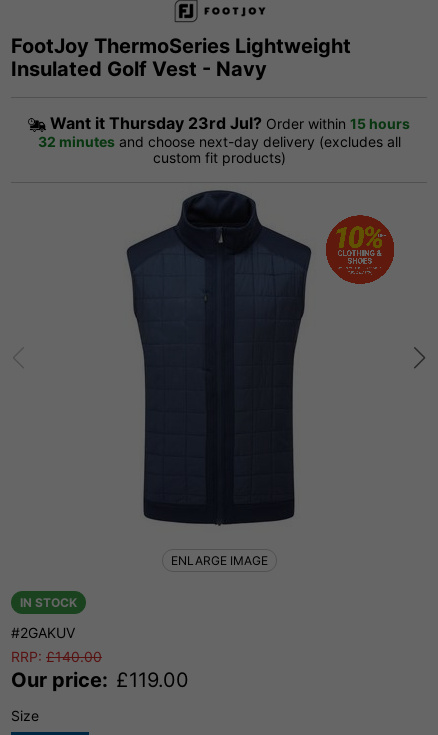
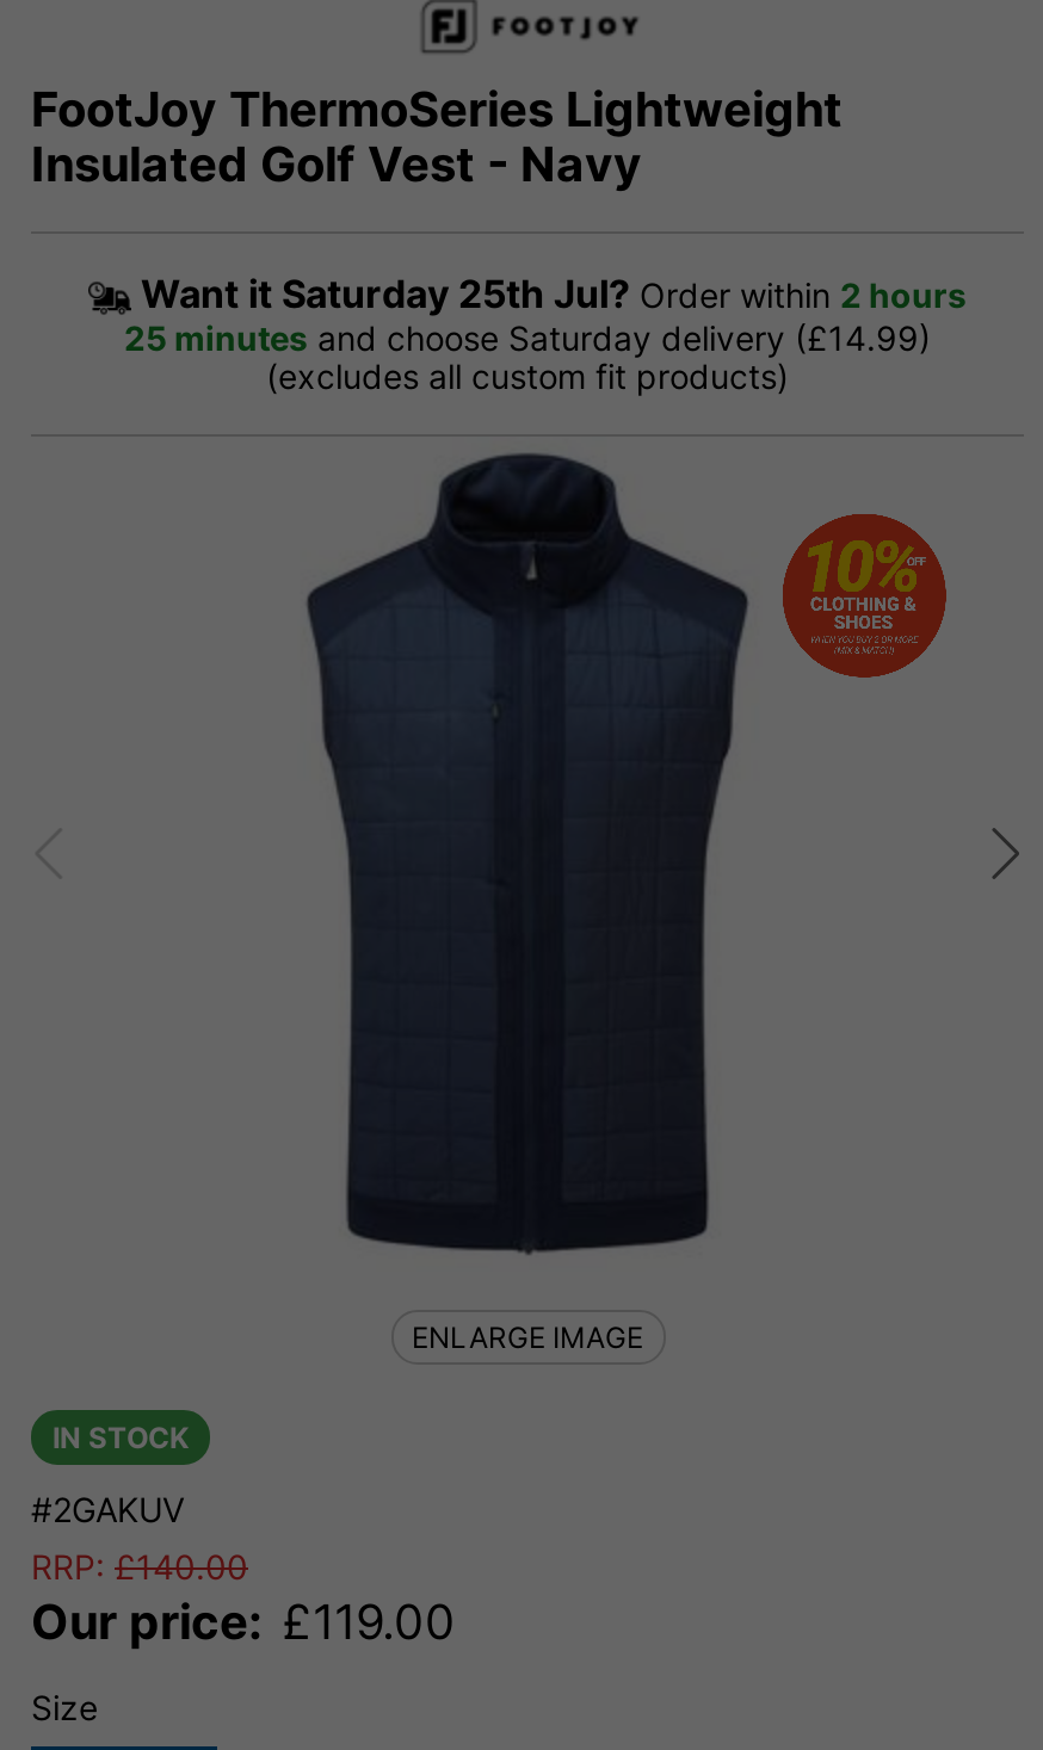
- Want it Thursday 23rd Jul? Order within 15 hours
- 32 minutes and choose next-day delivery (excludes all
- custom fit products)
+ Want it Saturday 25th Jul? Order within 2 hours
+ 25 minutes and choose Saturday delivery (£14.99)
+ (excludes all custom fit products)
